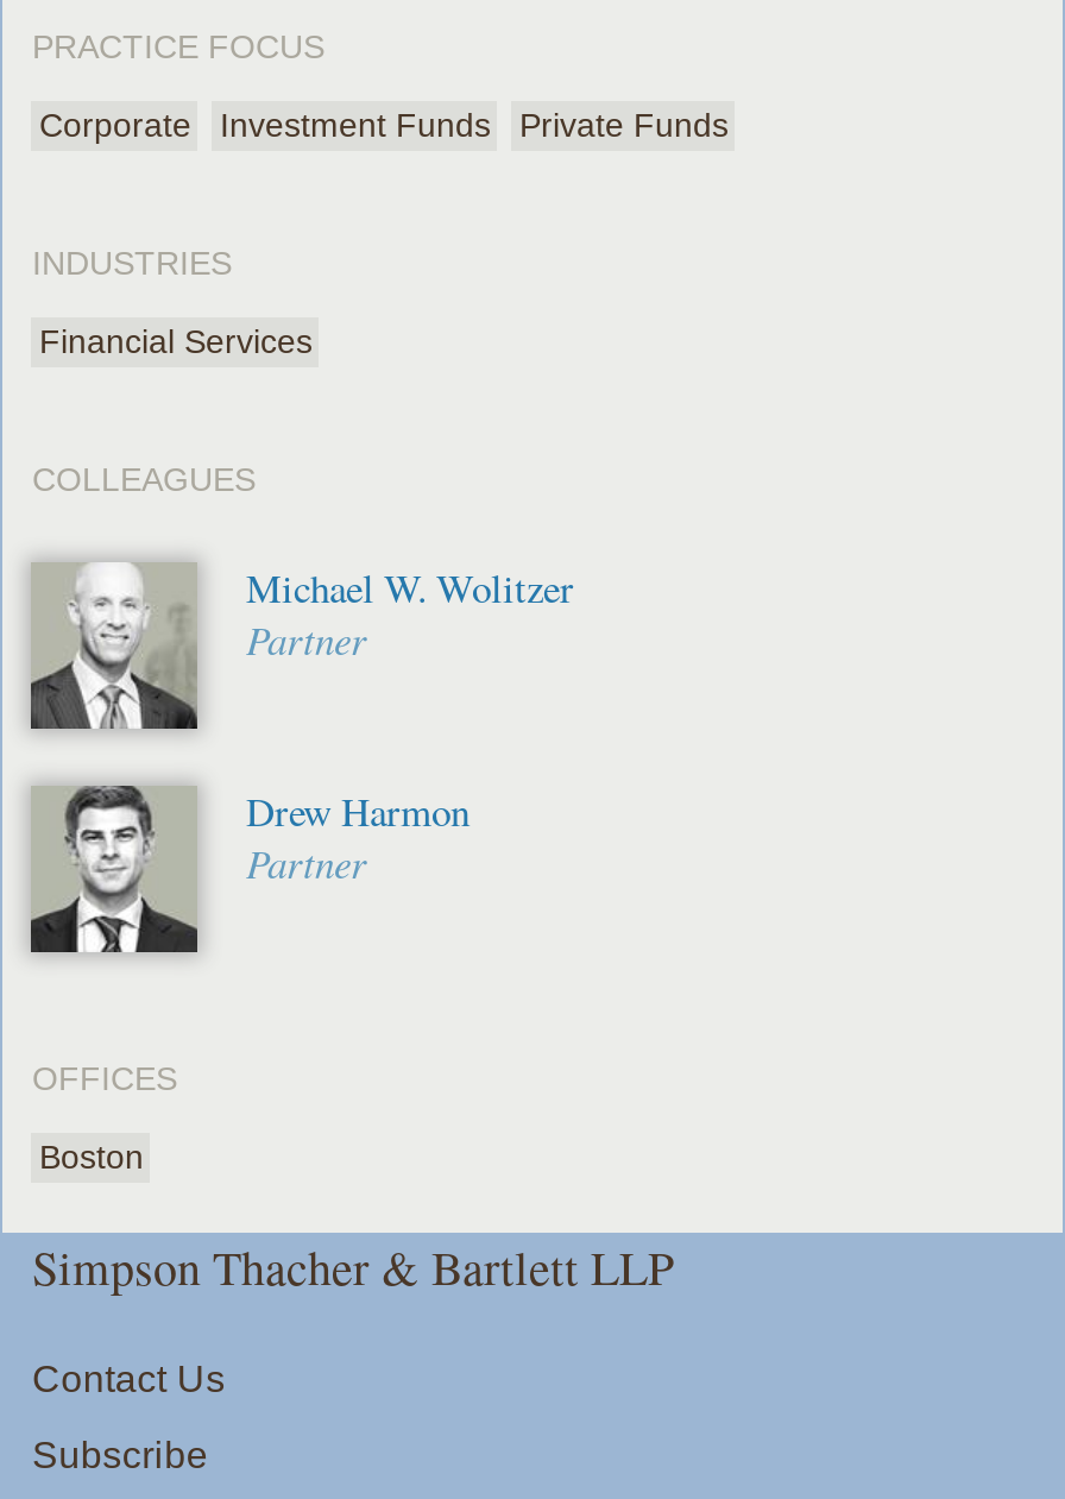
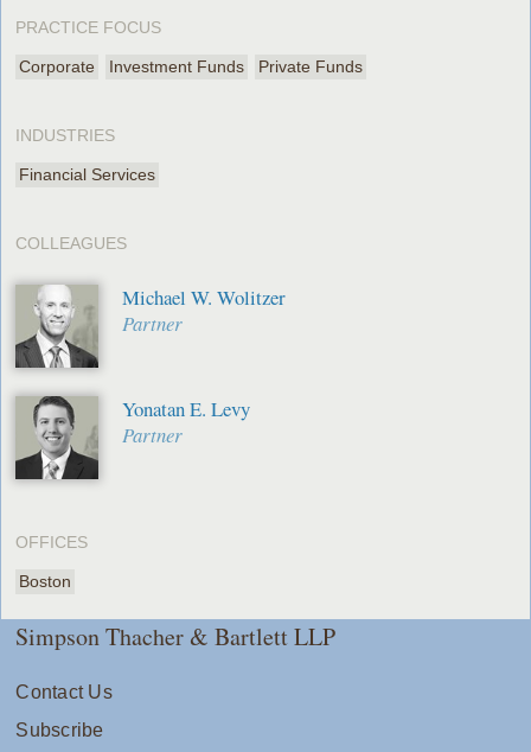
- [image]
- Drew Harmon
+ [image]
+ Yonatan E. Levy
